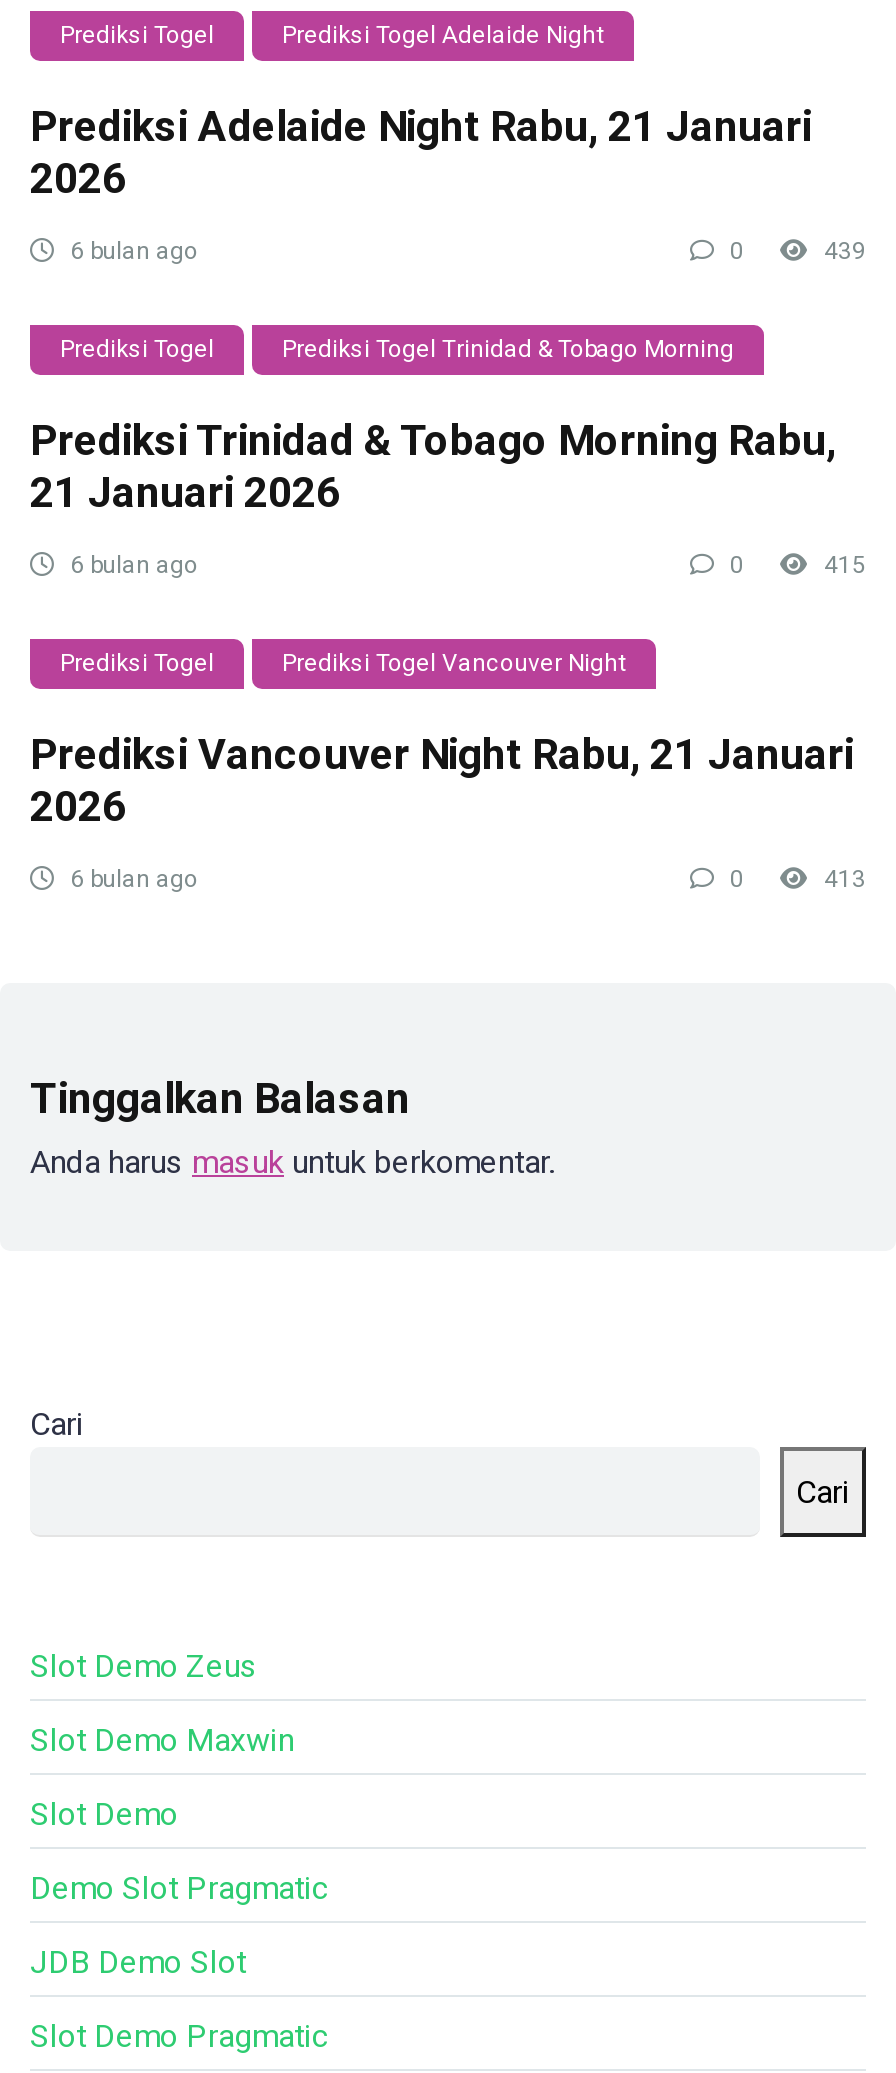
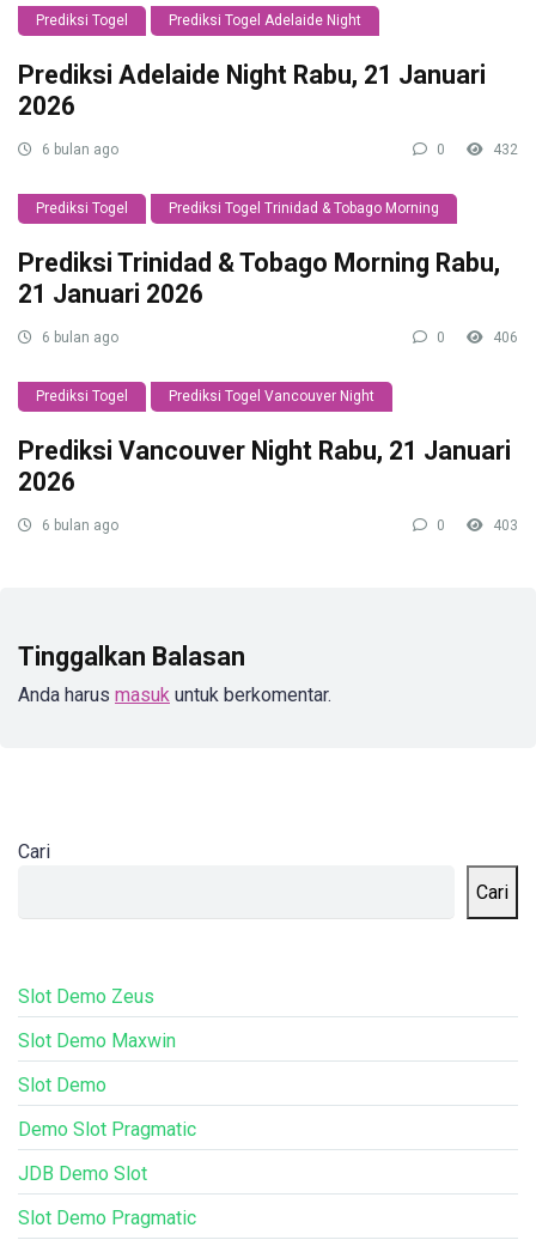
- 439
+ 432

- 415
+ 406

- 413
+ 403
